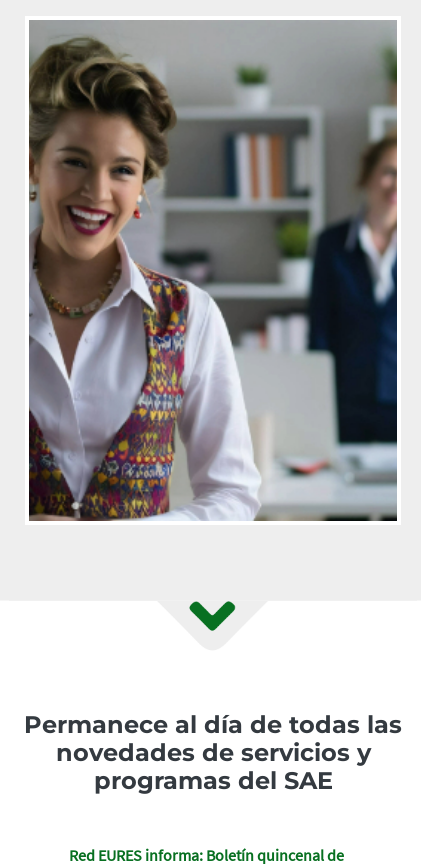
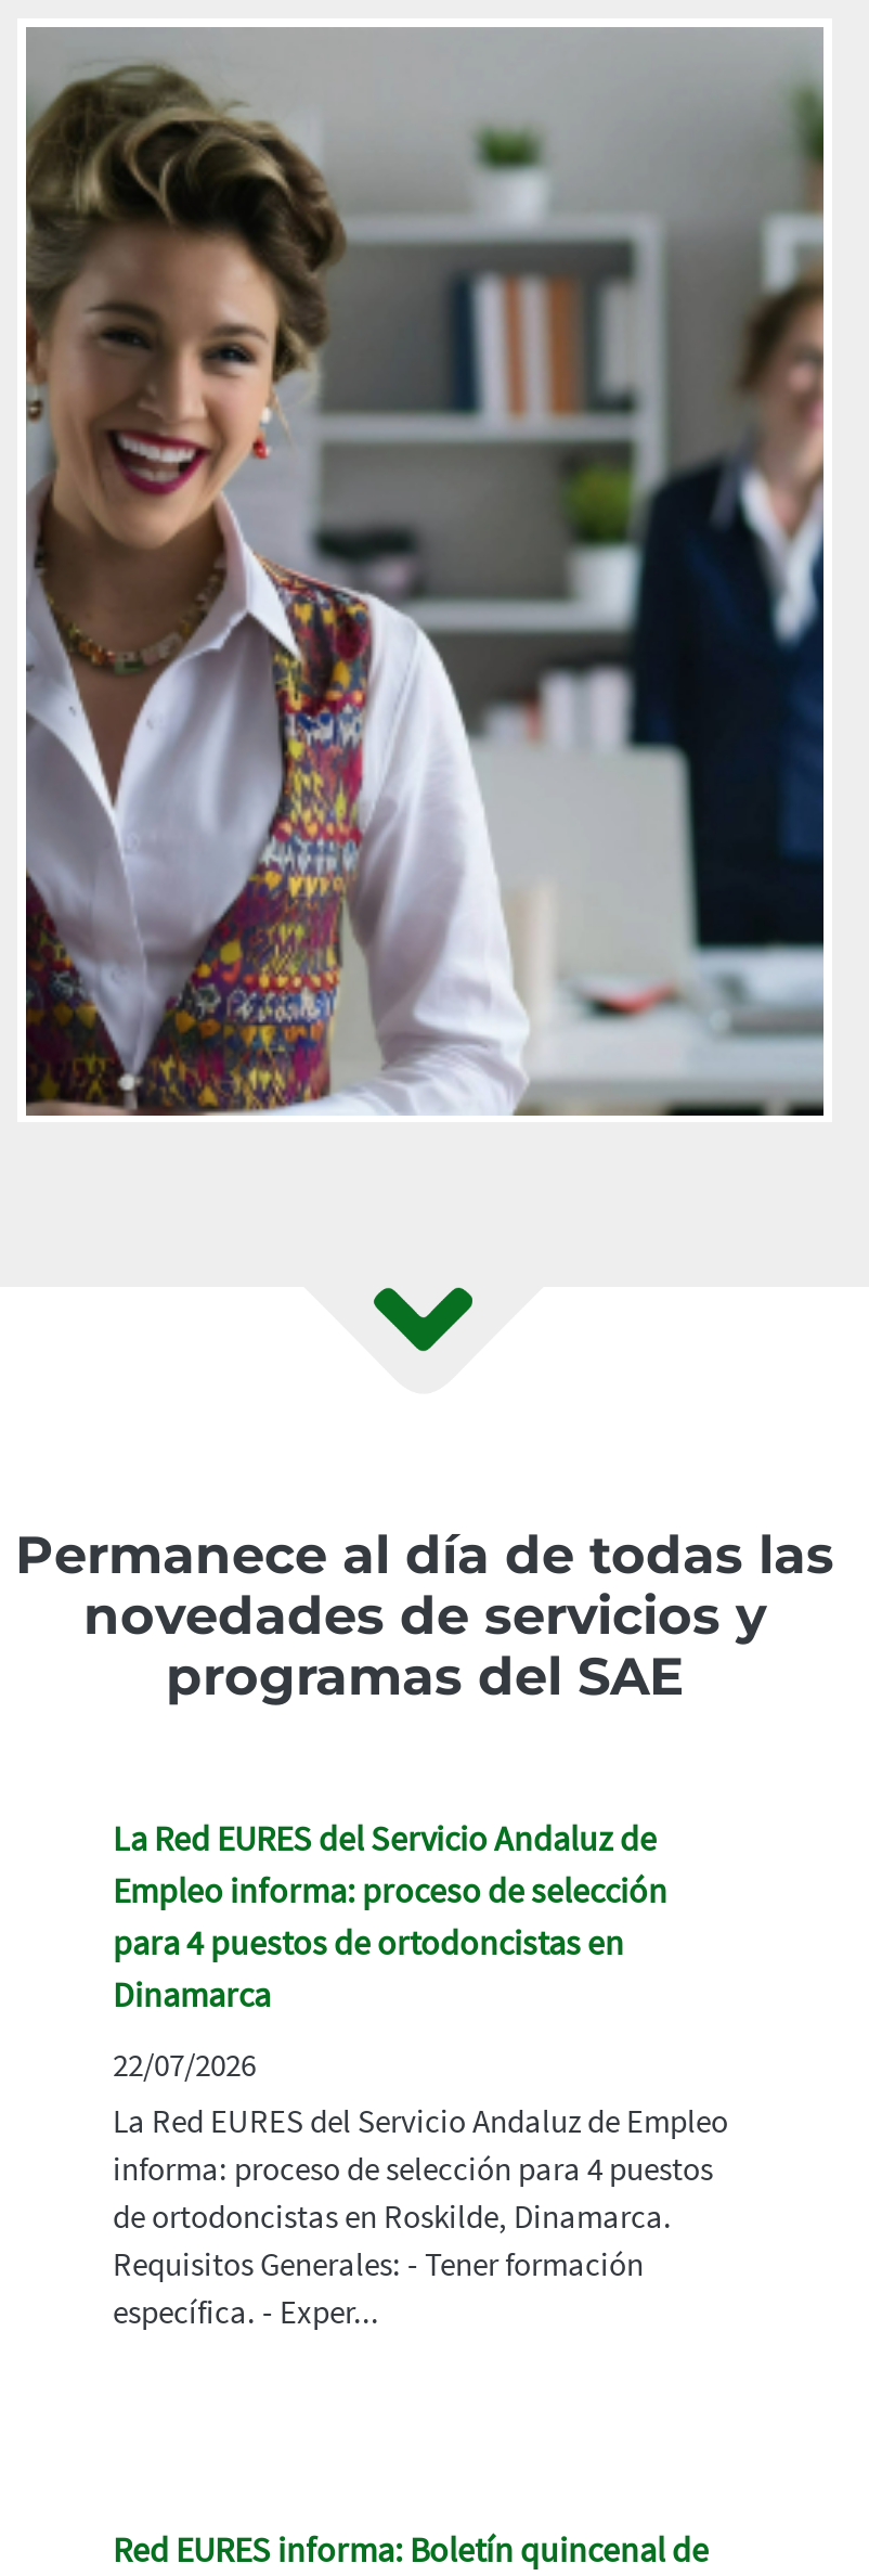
+ La Red EURES del Servicio Andaluz de
+ Empleo informa: proceso de selección
+ para 4 puestos de ortodoncistas en
+ Dinamarca
+ 22/07/2026
+ La Red EURES del Servicio Andaluz de Empleo
+ informa: proceso de selección para 4 puestos
+ de ortodoncistas en Roskilde, Dinamarca.
+ Requisitos Generales: - Tener formación
+ específica. - Exper...
